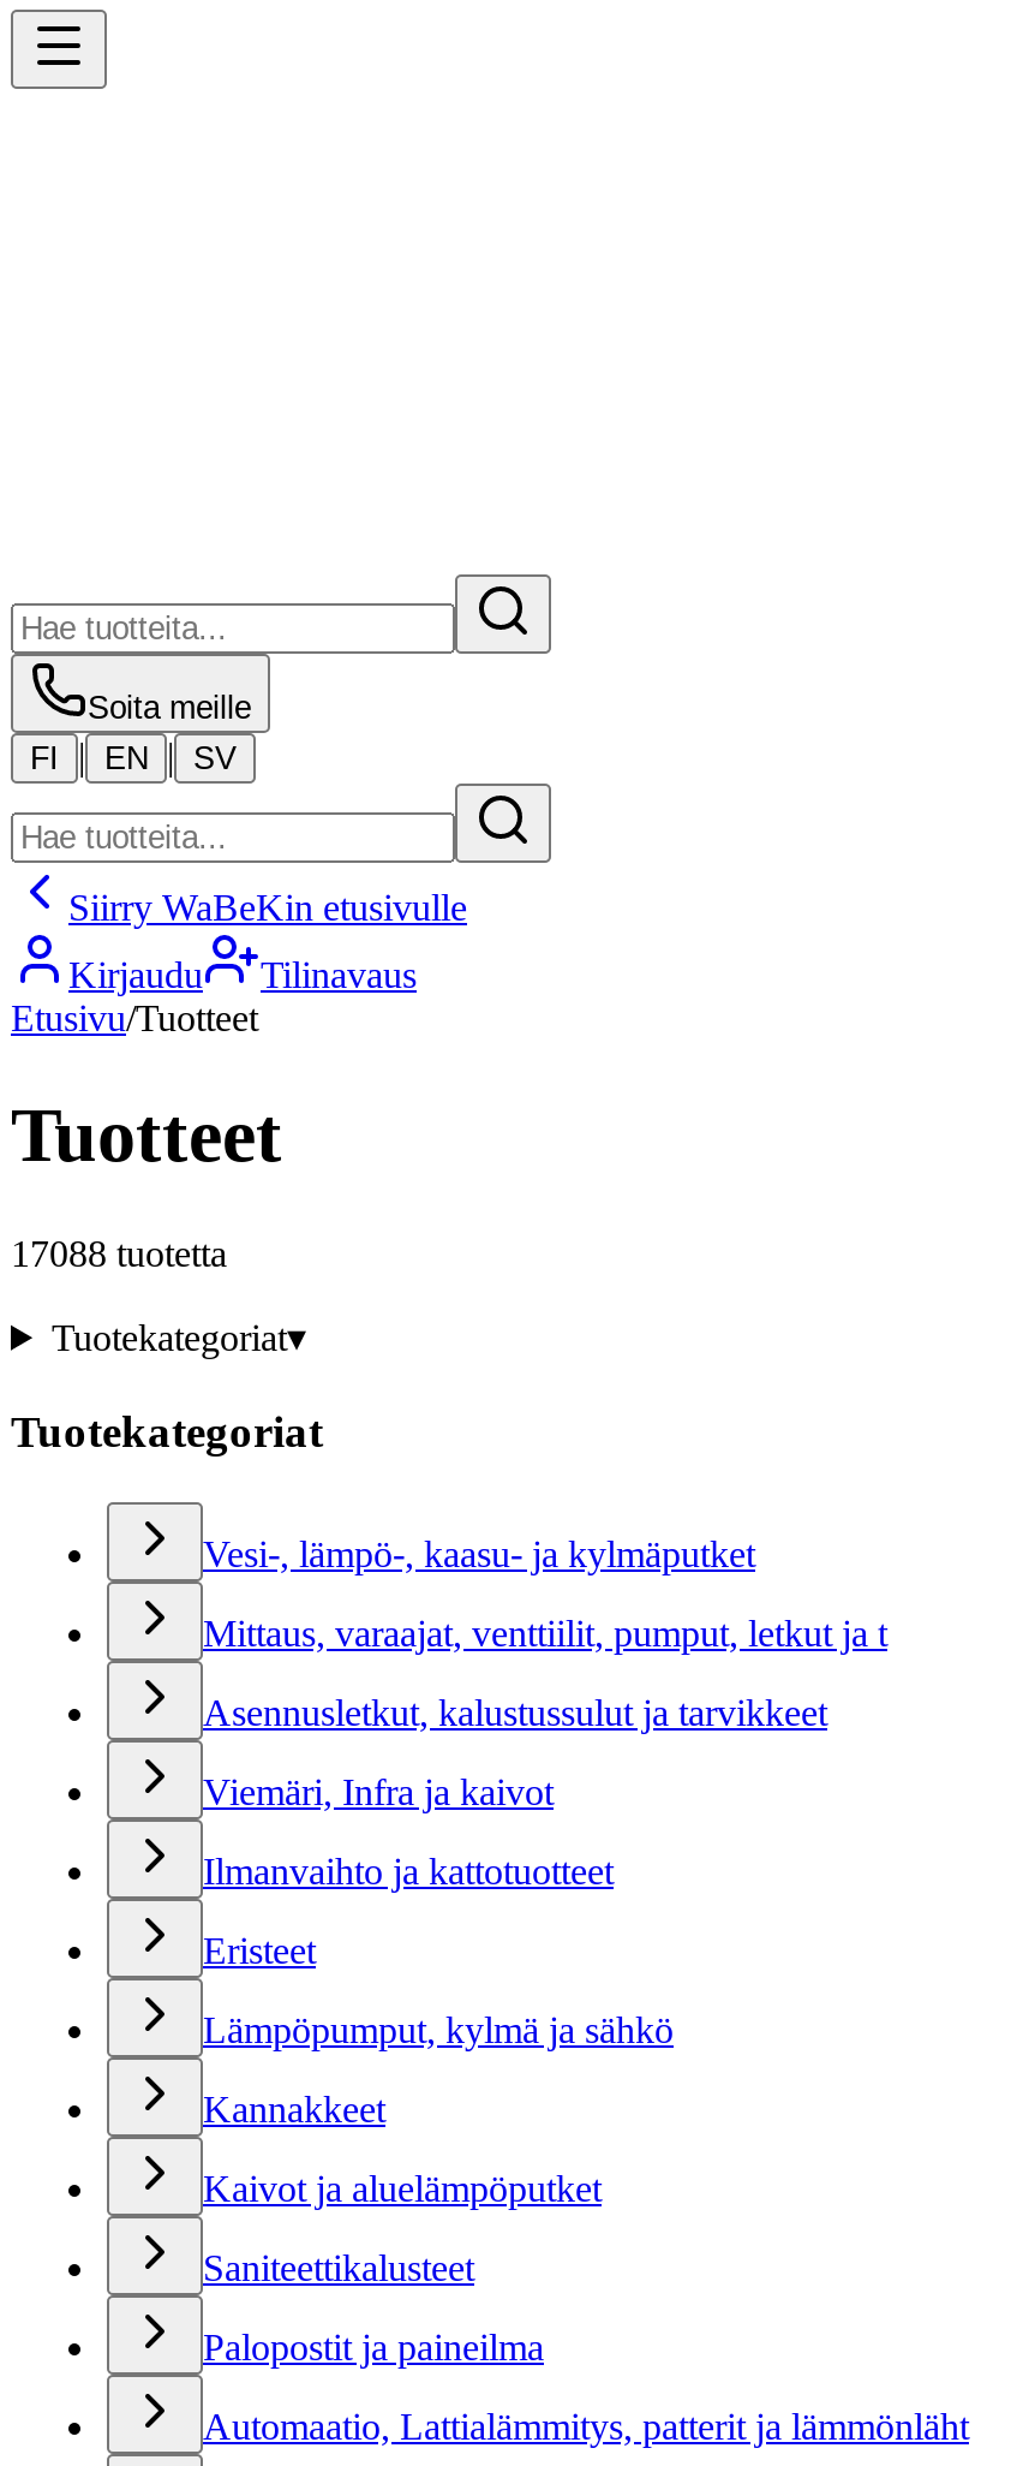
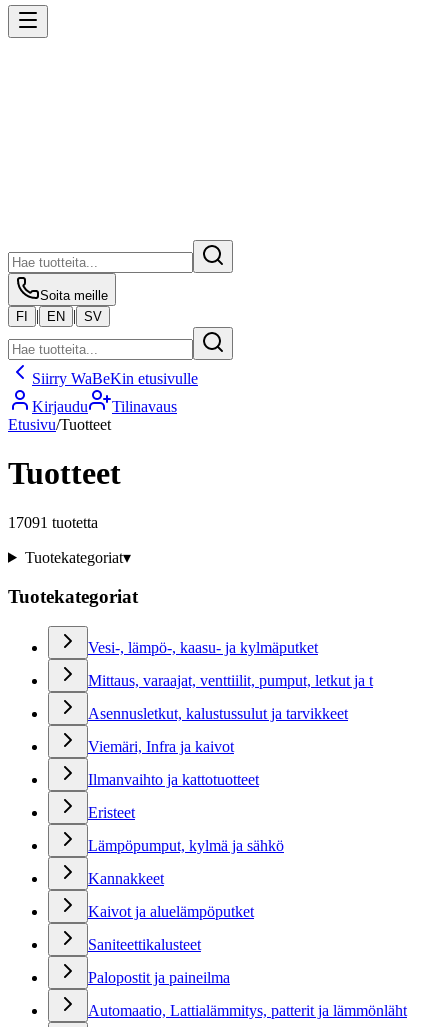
- 17088 tuotetta
+ 17091 tuotetta
